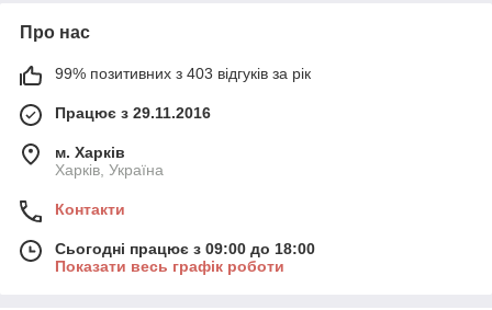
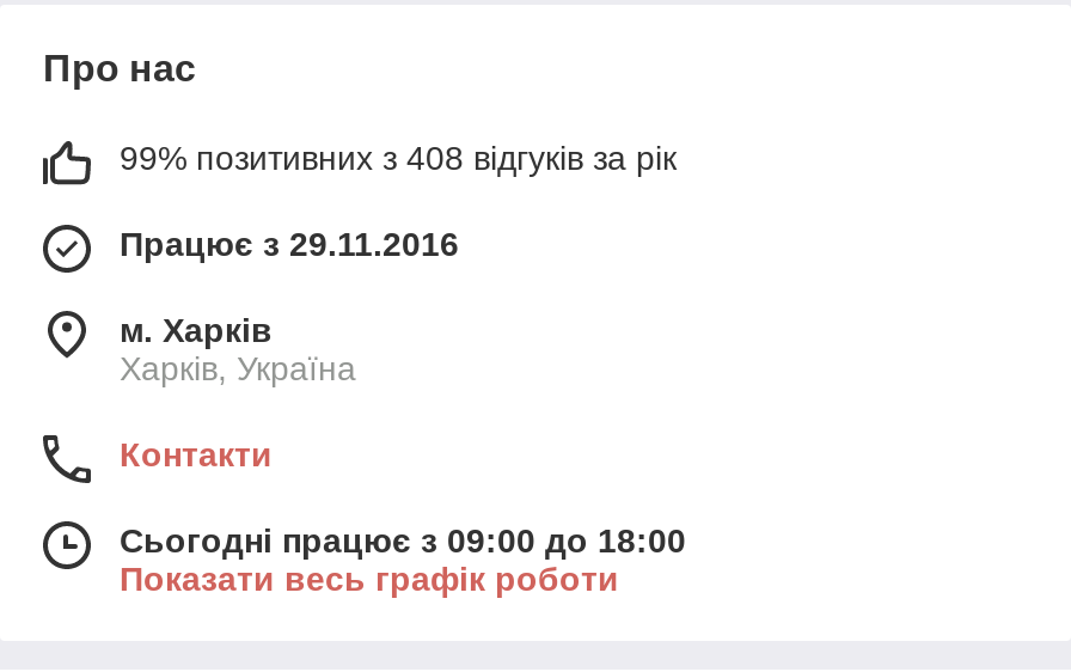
- 99% позитивних з 403 відгуків за рік
+ 99% позитивних з 408 відгуків за рік
